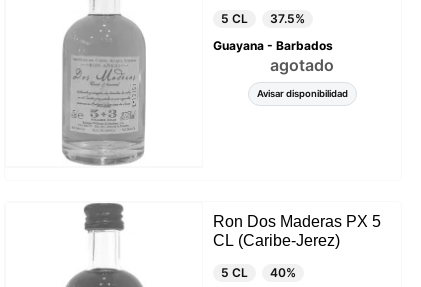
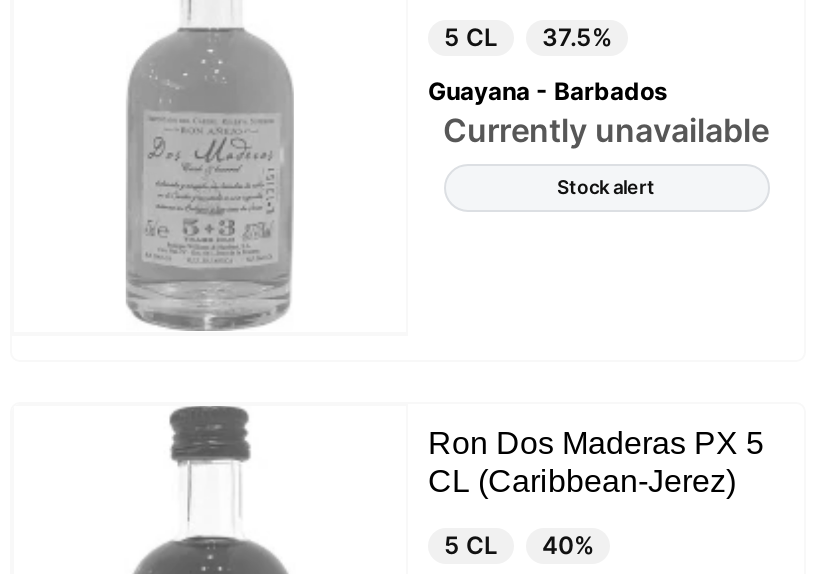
- agotado
+ Currently unavailable

- Avisar disponibilidad
+ Stock alert

- CL (Caribe-Jerez)
+ CL (Caribbean-Jerez)
